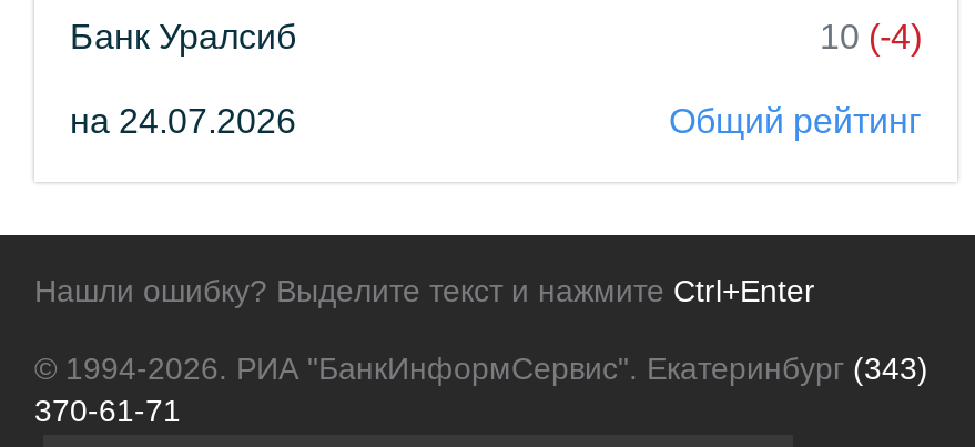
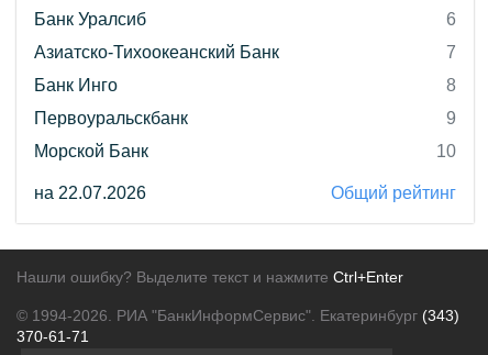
- 10 (-4)
- на 24.07.2026
+ 6
+ Азиатско-Тихоокеанский Банк
+ 7
+ Банк Инго
+ 8
+ Первоуральскбанк
+ 9
+ Морской Банк
+ 10
+ на 22.07.2026
